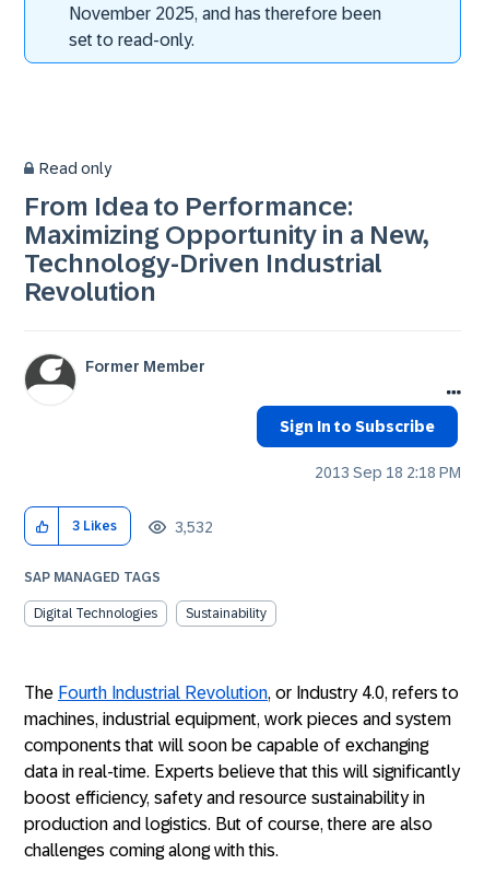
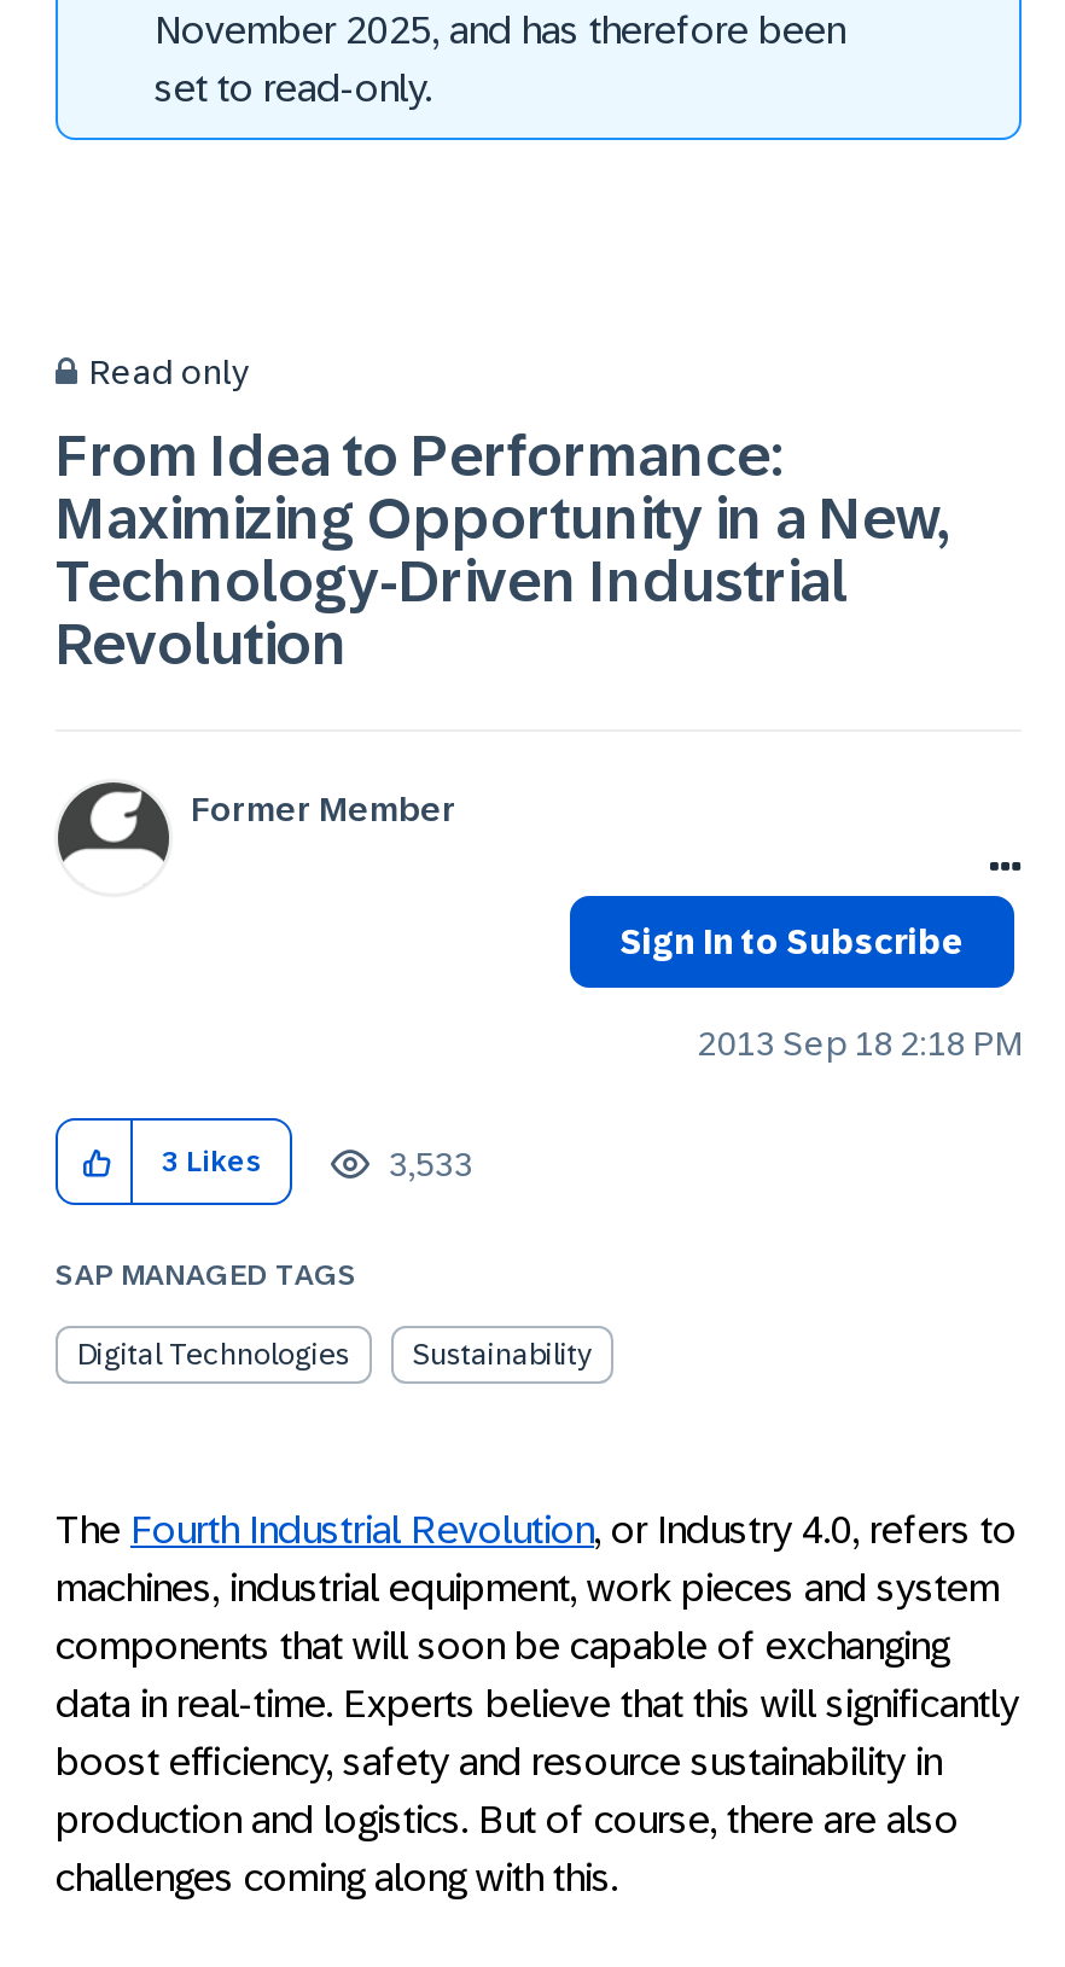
- 3,532
+ 3,533
